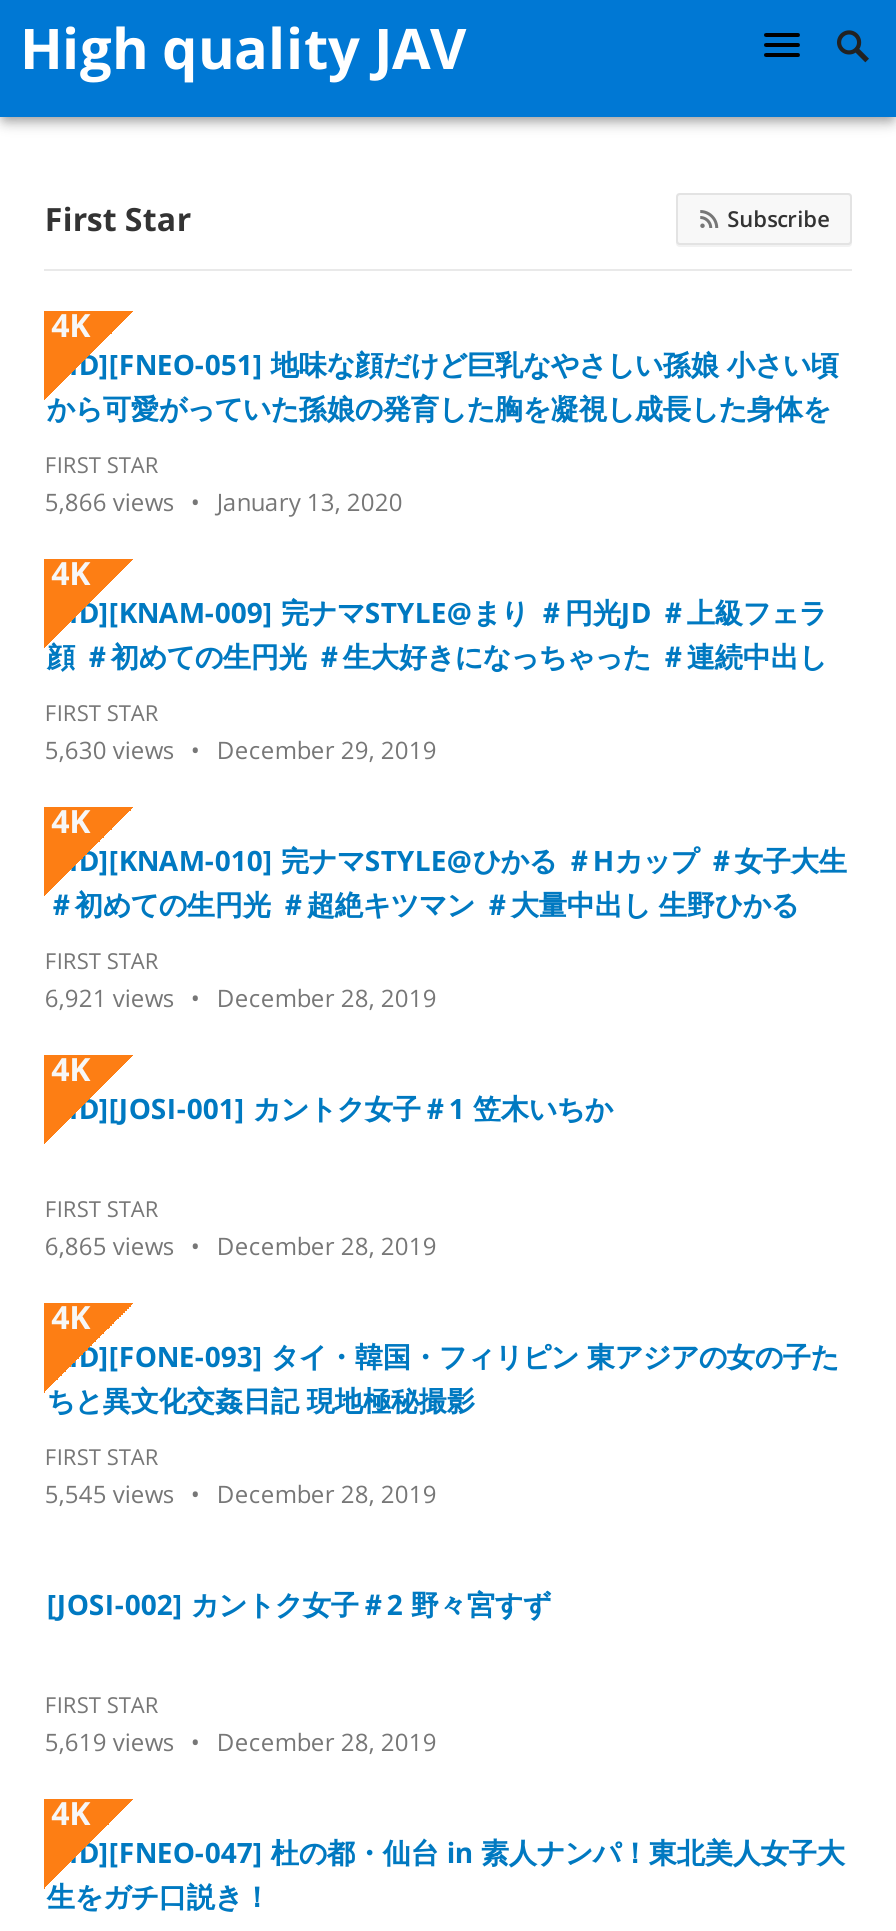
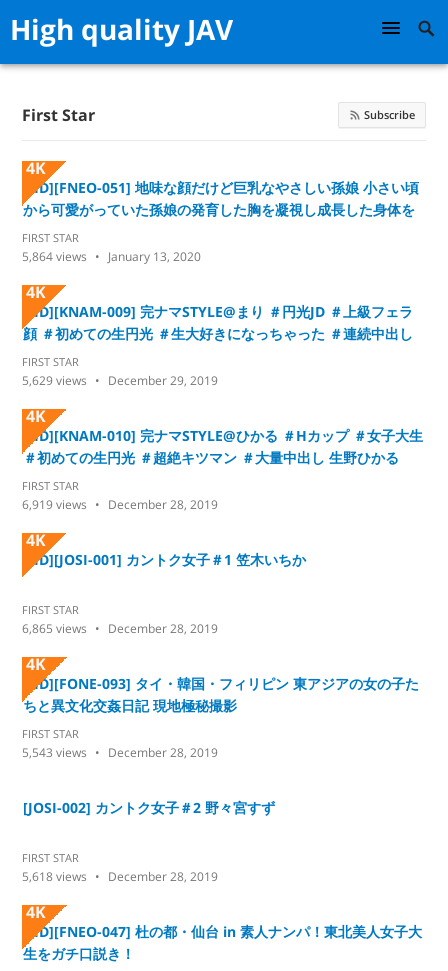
- 5,866 views January 13, 2020
+ 5,864 views January 13, 2020

- 5,630 views December 29, 2019
+ 5,629 views December 29, 2019

- 6,921 views December 28, 2019
+ 6,919 views December 28, 2019

- 5,545 views December 28, 2019
+ 5,543 views December 28, 2019

- 5,619 views December 28, 2019
+ 5,618 views December 28, 2019
